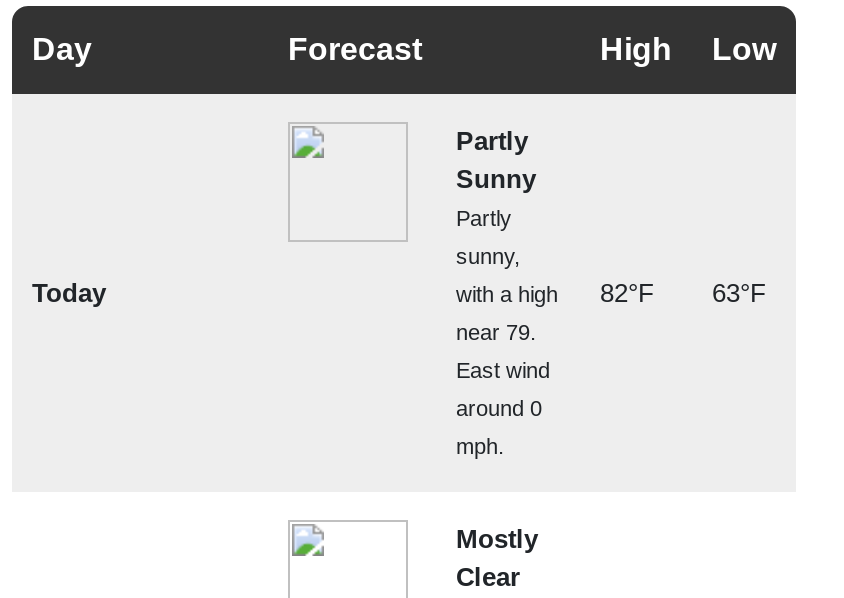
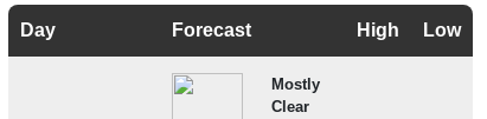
- Partly
- Sunny
- Partly
- sunny,
- with a high
- near 79.
- East wind
- around 0
- mph.

- Today

- 82°F
- 63°F
